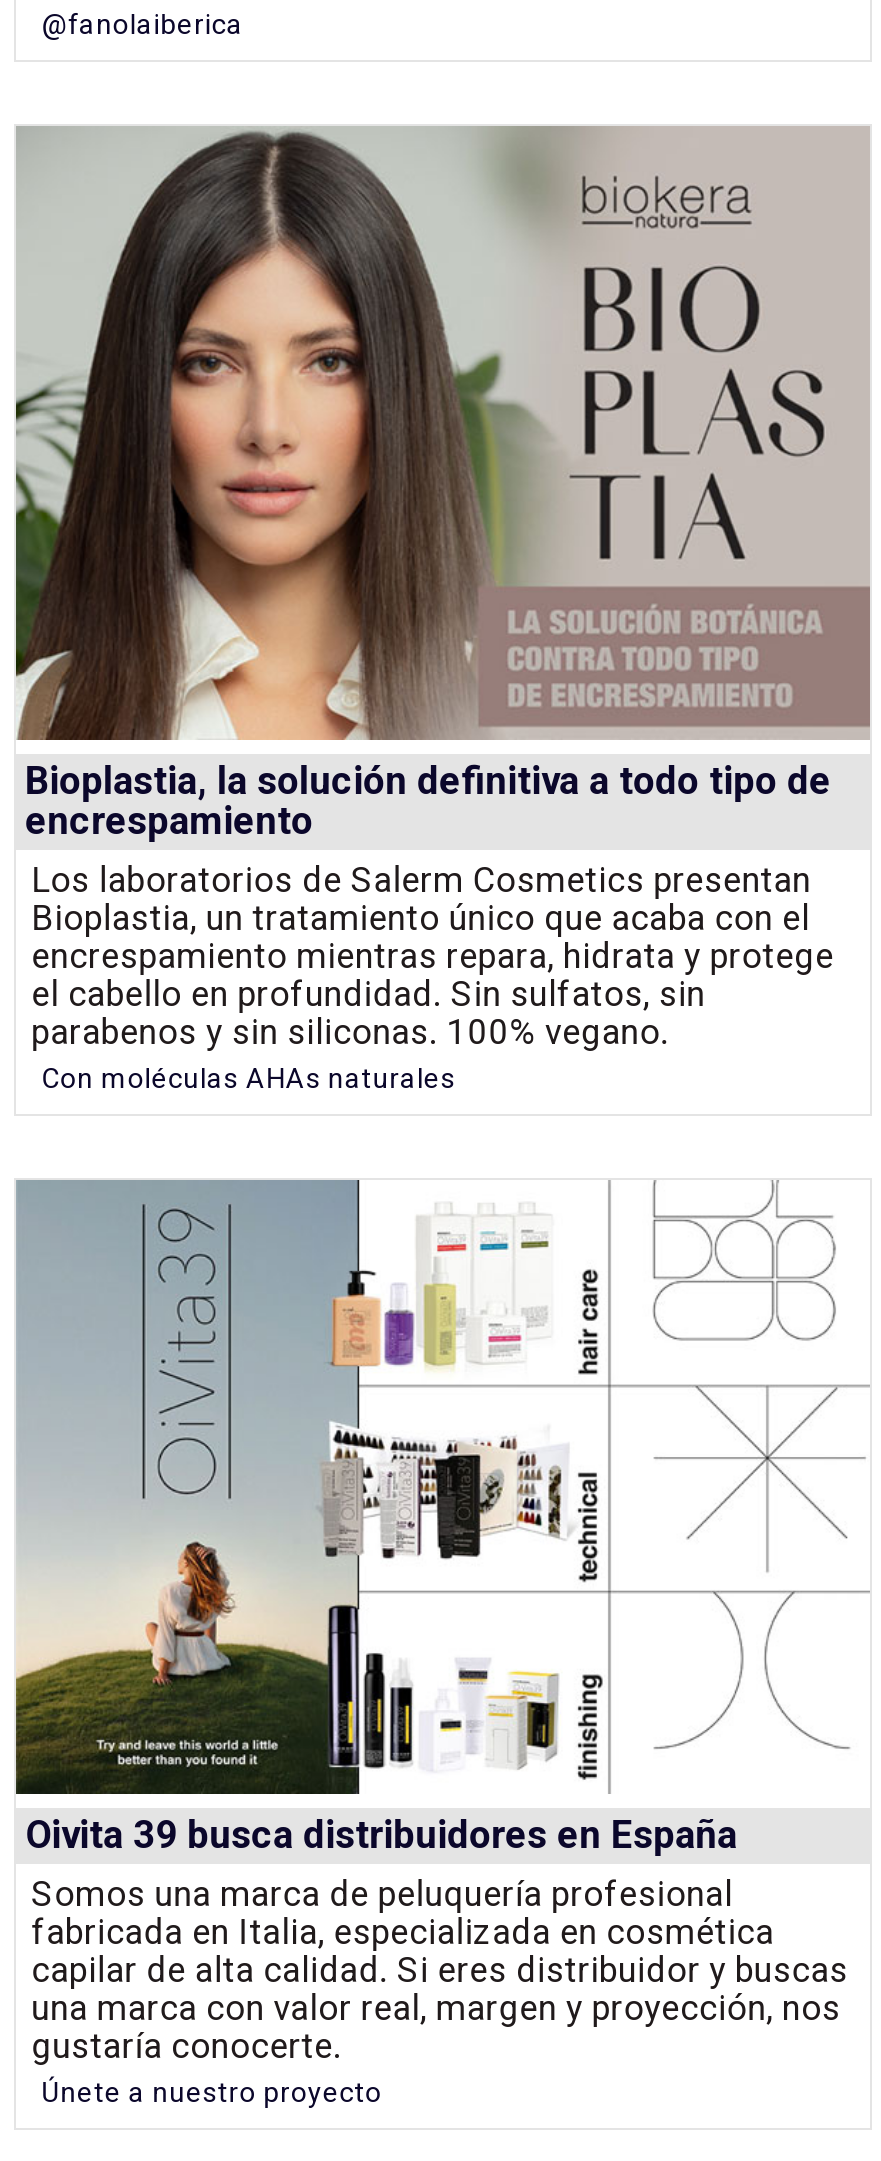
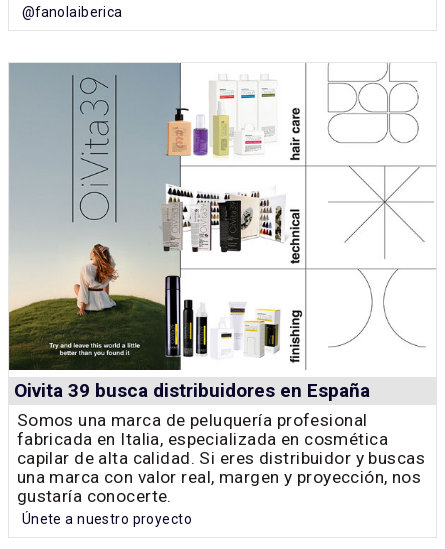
- [image]
- Bioplastia, la solución definitiva a todo tipo de
- encrespamiento
- Los laboratorios de Salerm Cosmetics presentan
- Bioplastia, un tratamiento único que acaba con el
- encrespamiento mientras repara, hidrata y protege
- el cabello en profundidad. Sin sulfatos, sin
- parabenos y sin siliconas. 100% vegano.
- Con moléculas AHAs naturales
